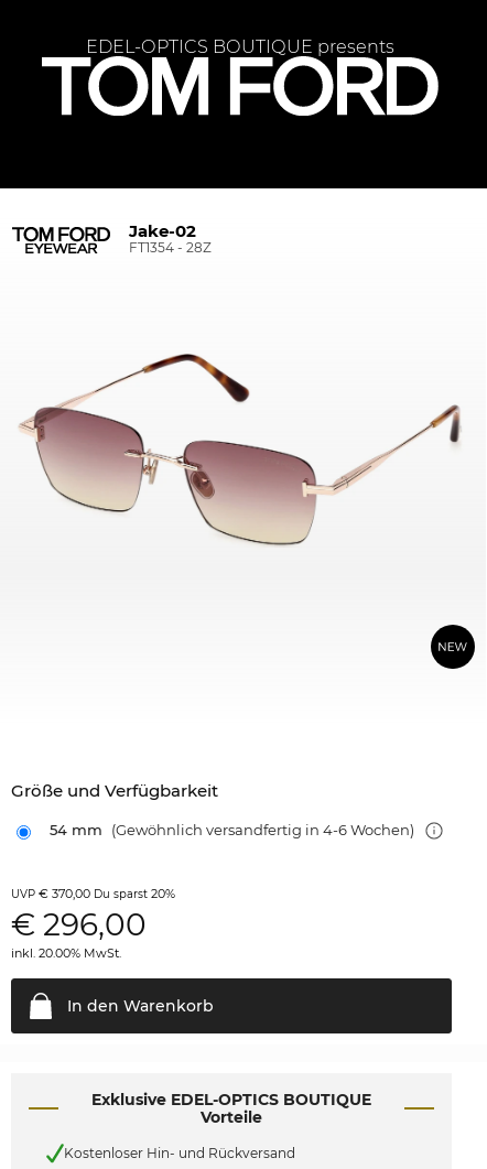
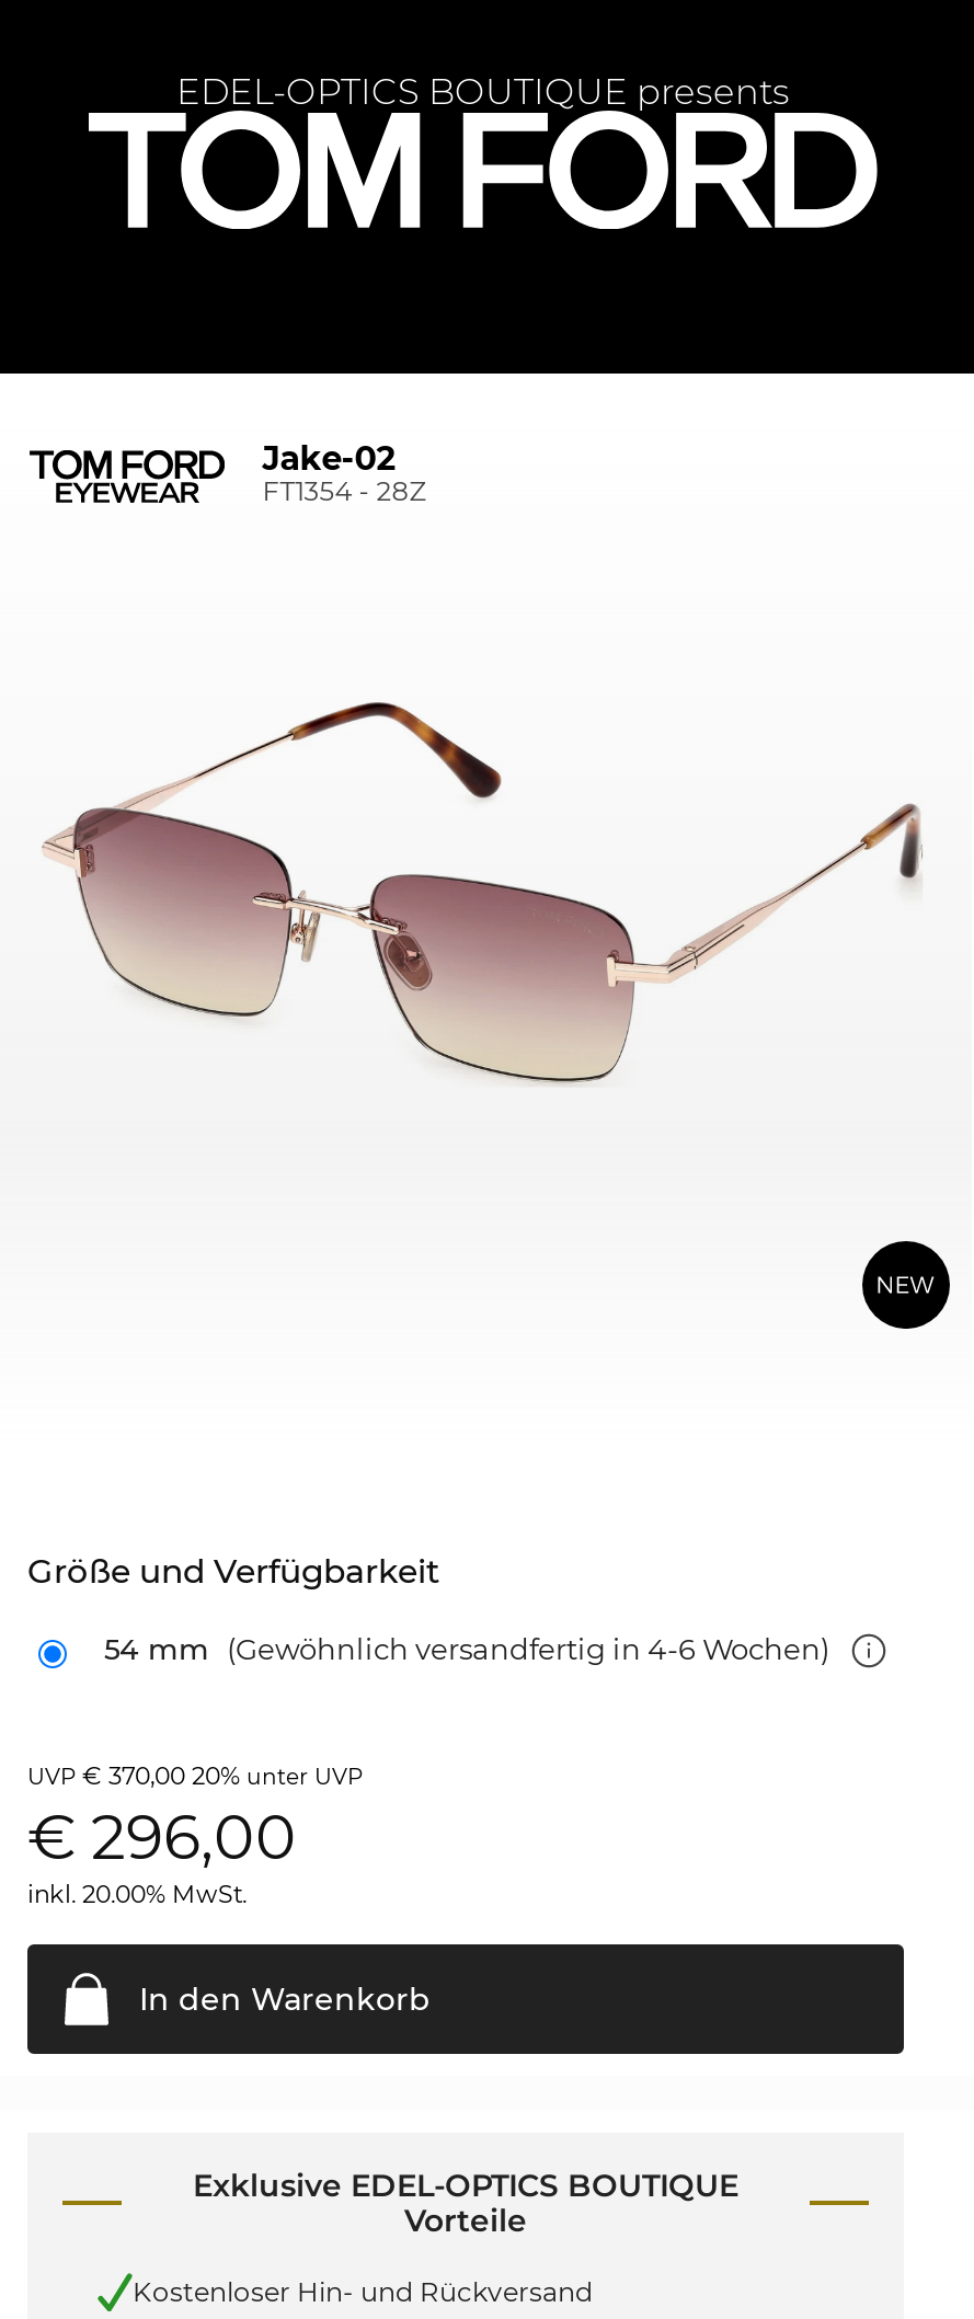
- UVP € 370,00 Du sparst 20%
+ UVP € 370,00 20% unter UVP
